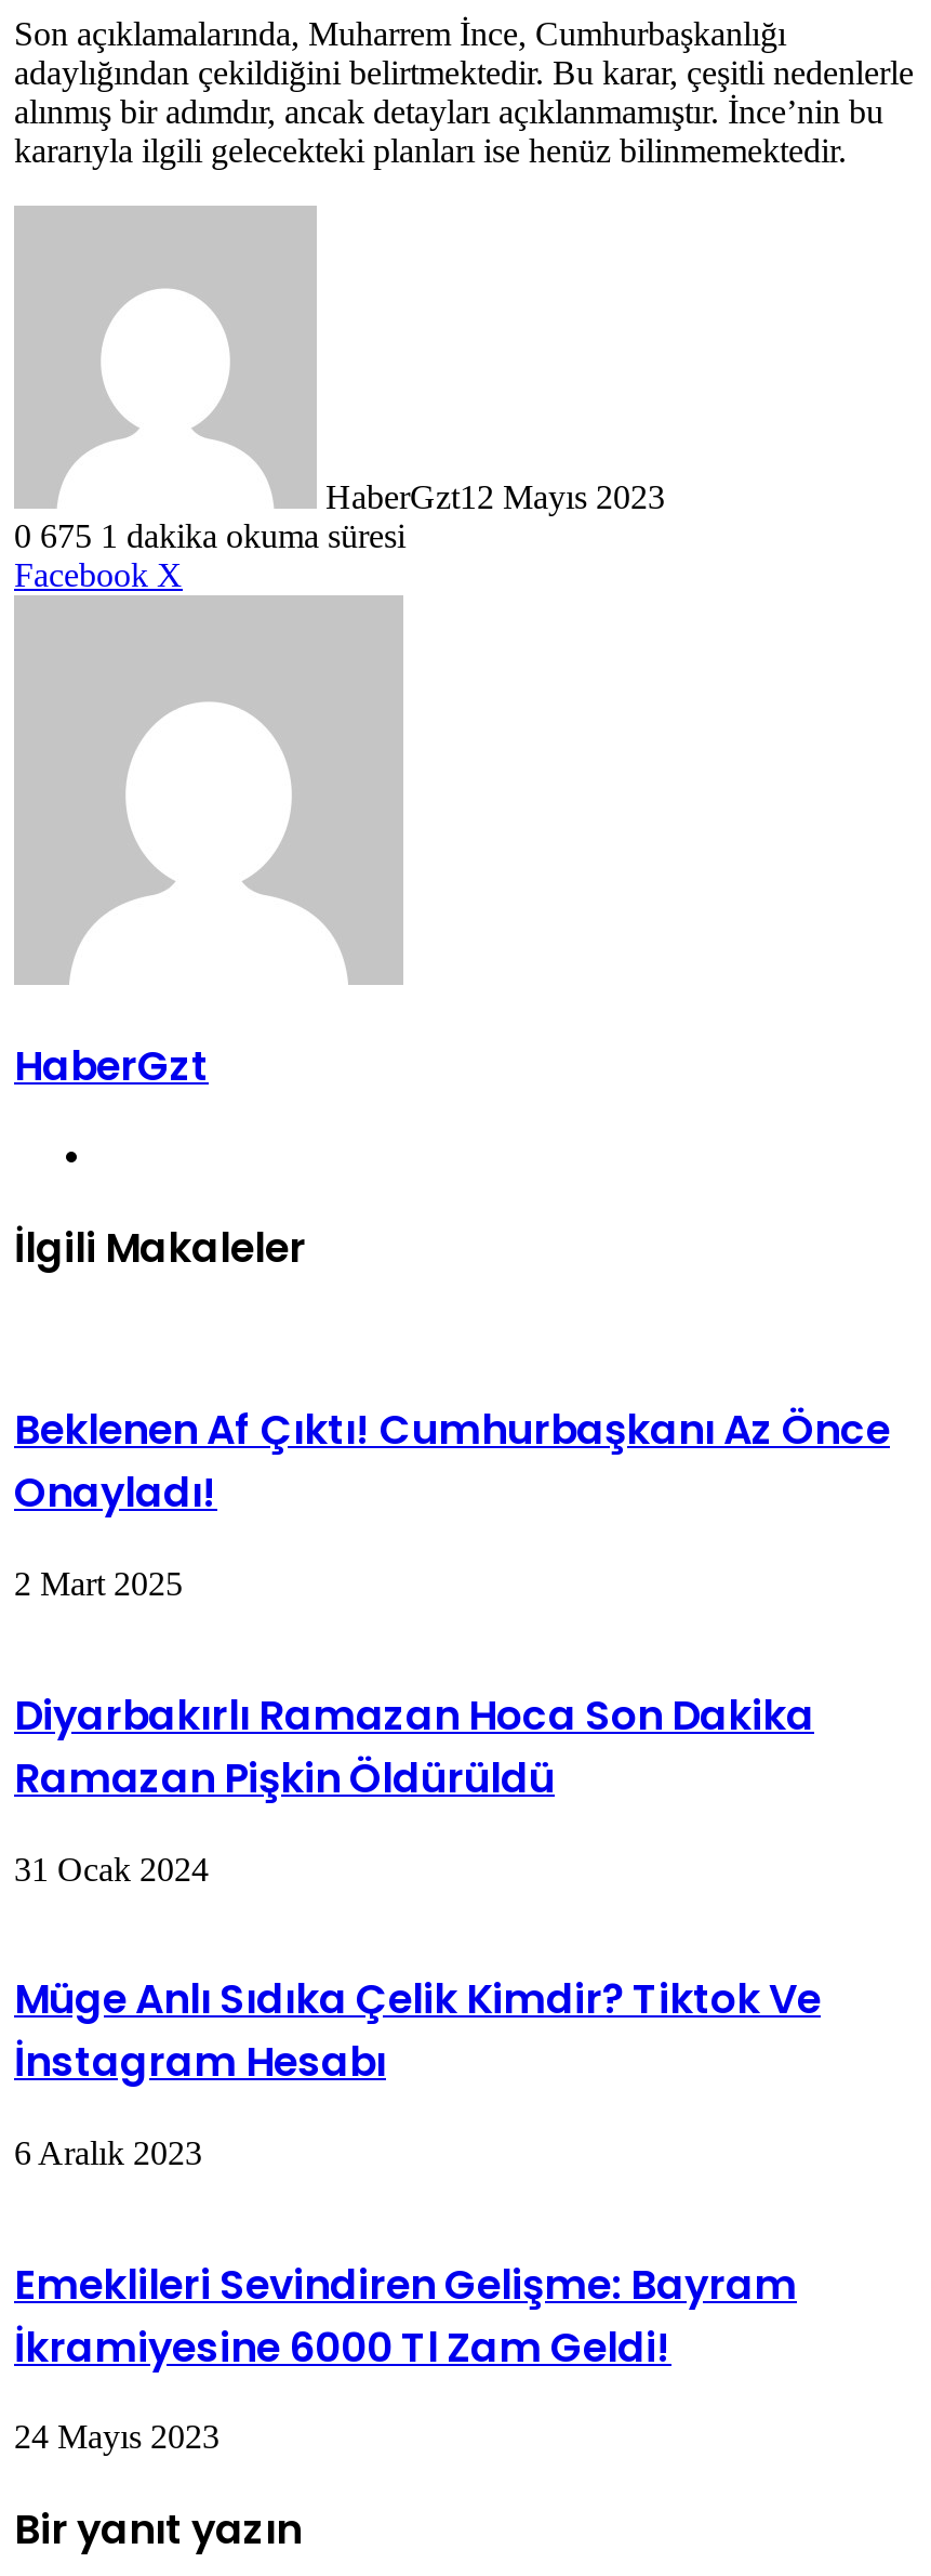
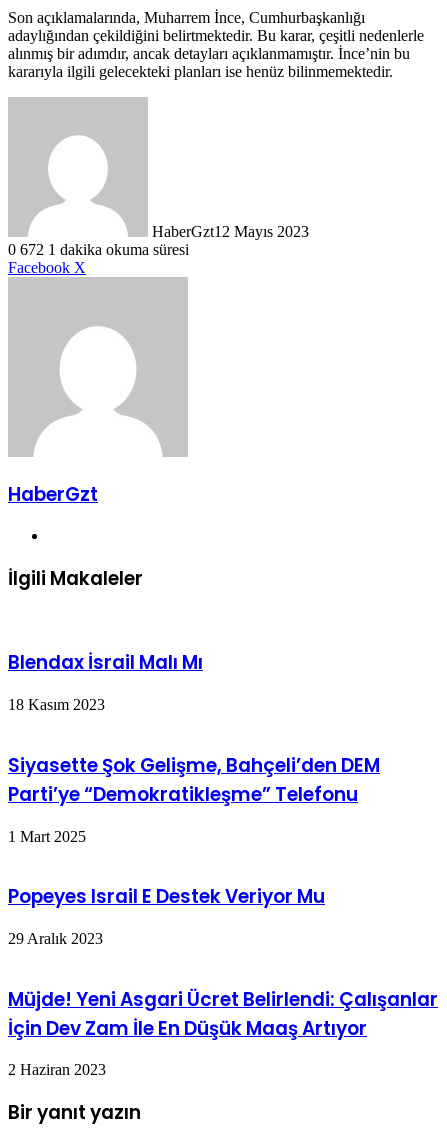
- 0 675 1 dakika okuma süresi
+ 0 672 1 dakika okuma süresi

- Beklenen Af Çıktı! Cumhurbaşkanı Az Önce
- Onayladı!
+ Blendax İsrail Malı Mı

- 2 Mart 2025
+ 18 Kasım 2023

- Diyarbakırlı Ramazan Hoca Son Dakika
- Ramazan Pişkin Öldürüldü
+ Siyasette Şok Gelişme, Bahçeli’den DEM
+ Parti’ye “Demokratikleşme” Telefonu

- 31 Ocak 2024
+ 1 Mart 2025

- Müge Anlı Sıdıka Çelik Kimdir? Tiktok Ve
- İnstagram Hesabı
+ Popeyes Israil E Destek Veriyor Mu

- 6 Aralık 2023
+ 29 Aralık 2023

- Emeklileri Sevindiren Gelişme: Bayram
- İkramiyesine 6000 Tl Zam Geldi!
+ Müjde! Yeni Asgari Ücret Belirlendi: Çalışanlar
+ İçin Dev Zam İle En Düşük Maaş Artıyor

- 24 Mayıs 2023
+ 2 Haziran 2023
